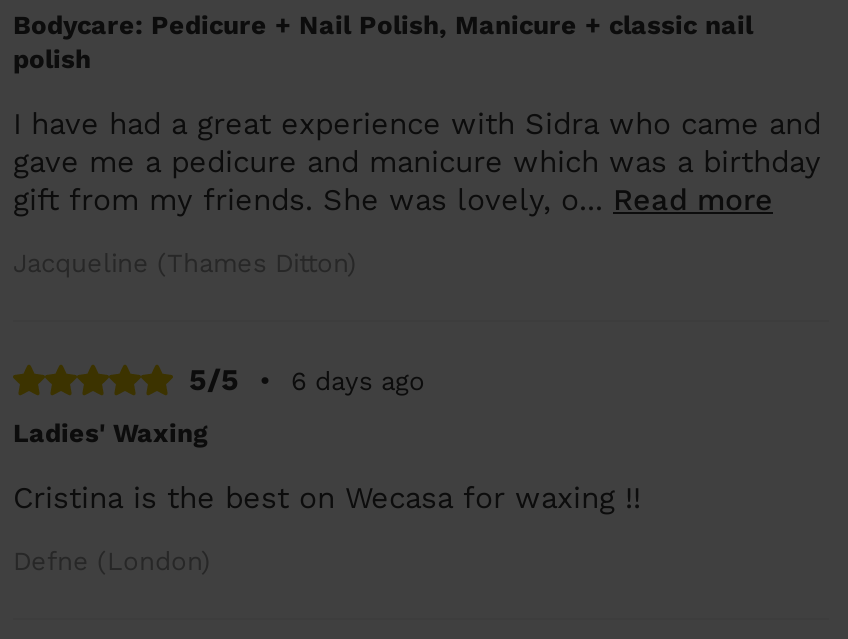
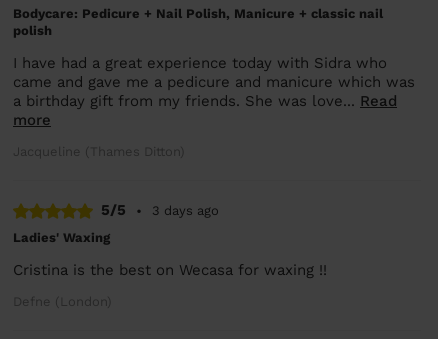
- I have had a great experience with Sidra who came and
- gave me a pedicure and manicure which was a birthday
- gift from my friends. She was lovely, o... Read more
+ I have had a great experience today with Sidra who
+ came and gave me a pedicure and manicure which was
+ a birthday gift from my friends. She was love... Read
+ more

- 6 days ago
+ 3 days ago
